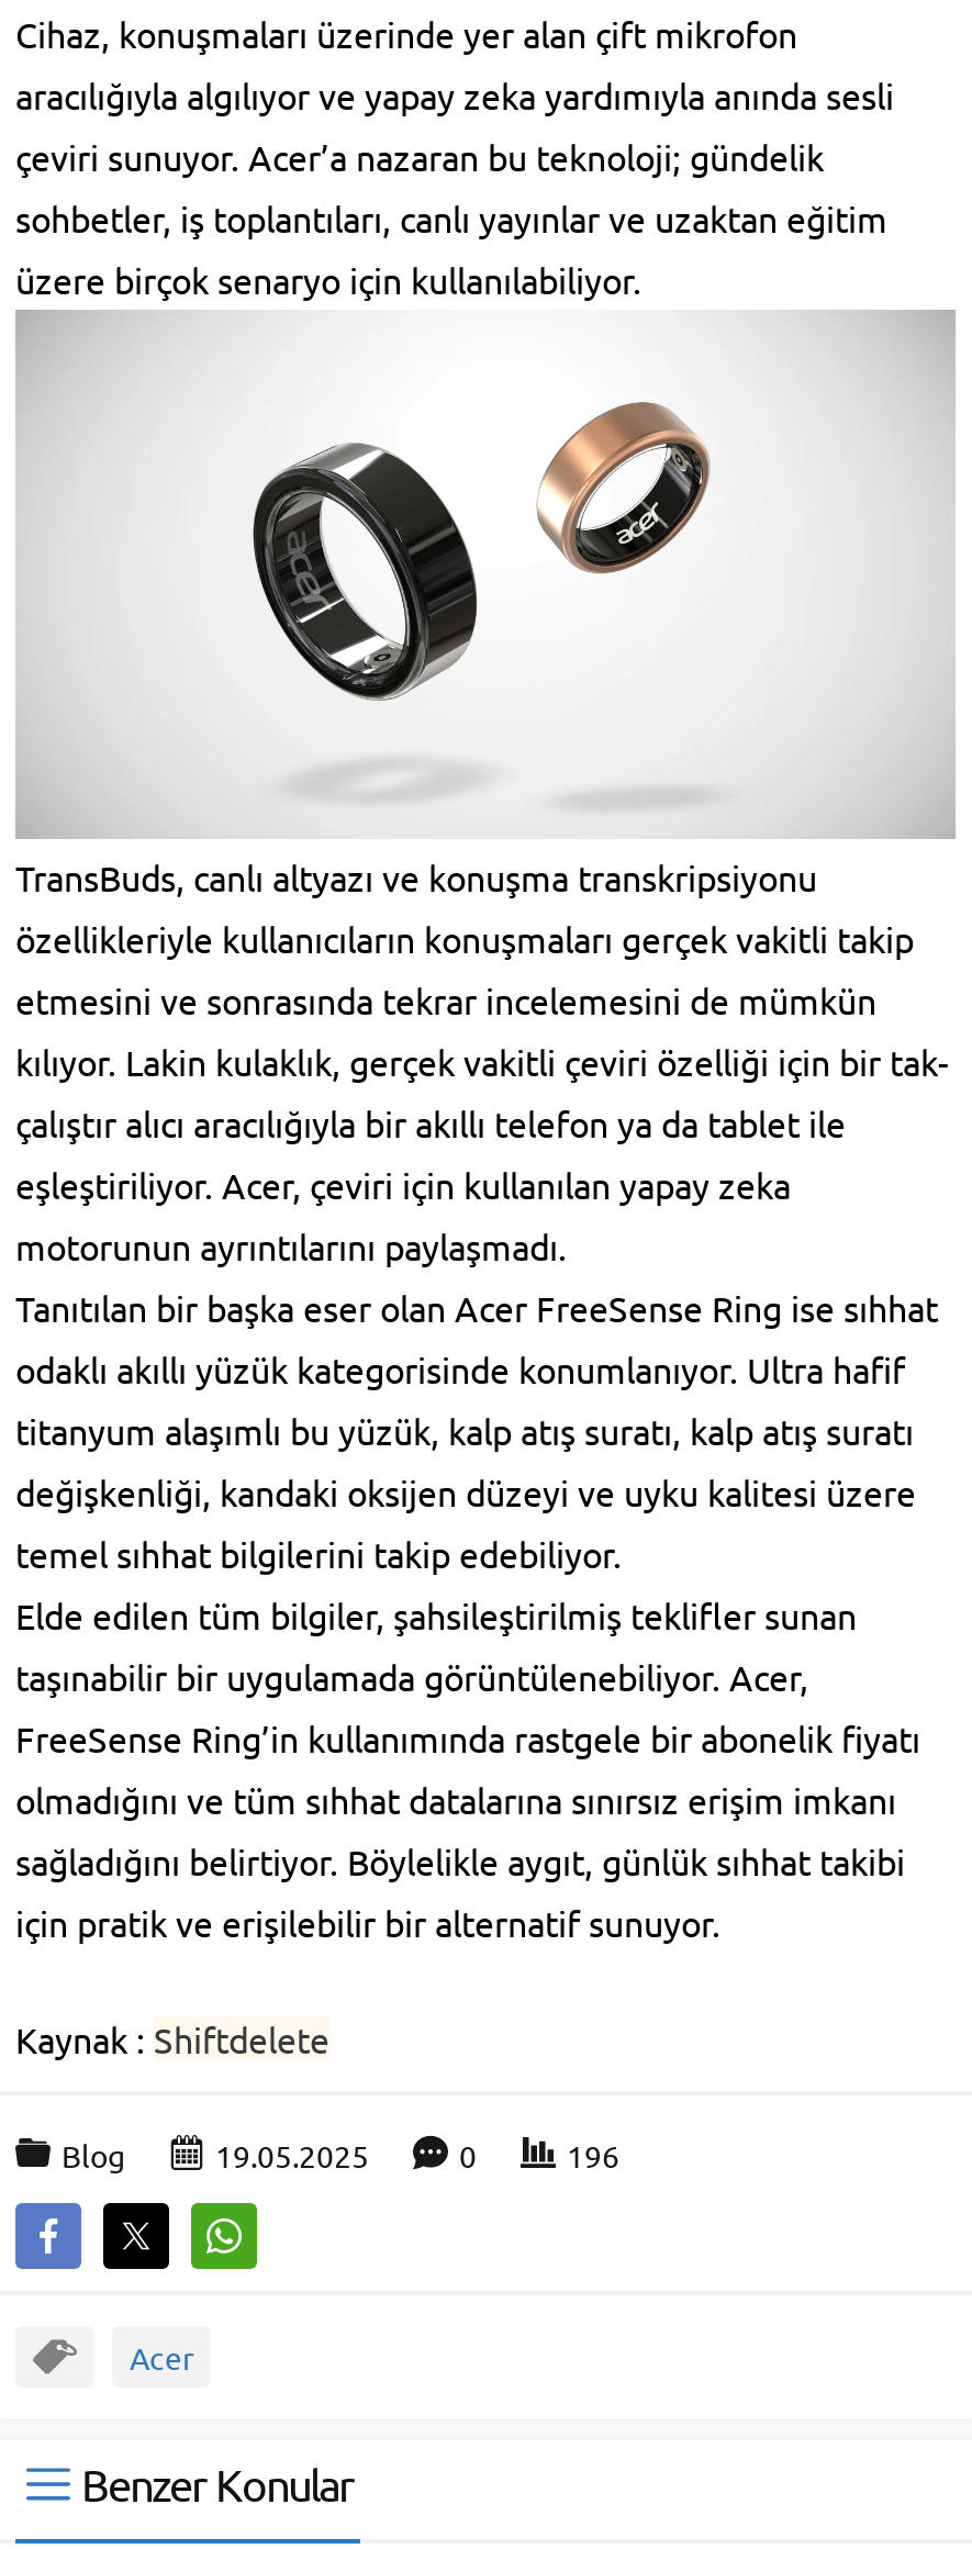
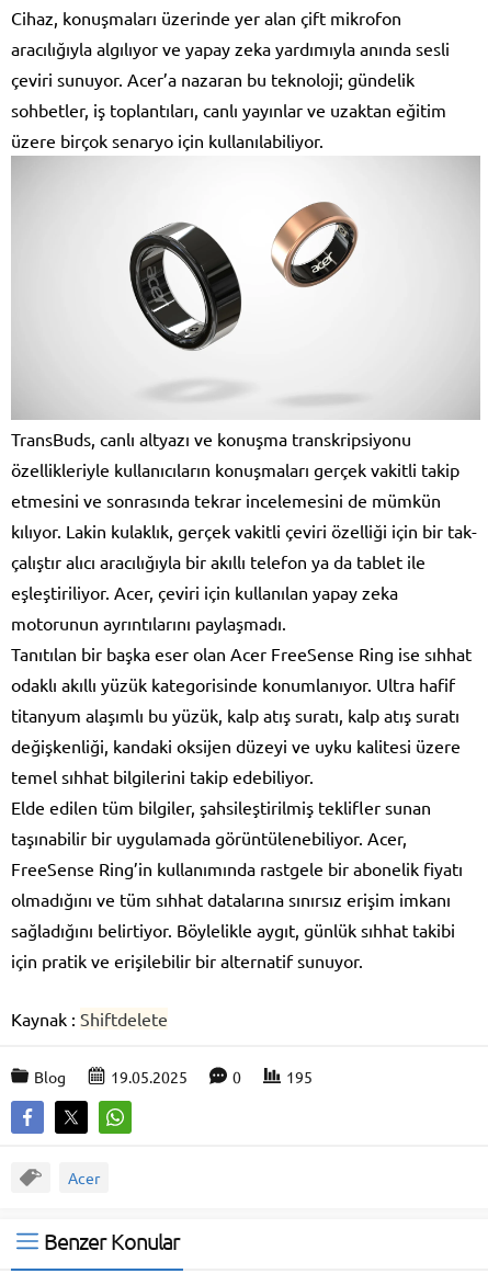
- 196
+ 195
